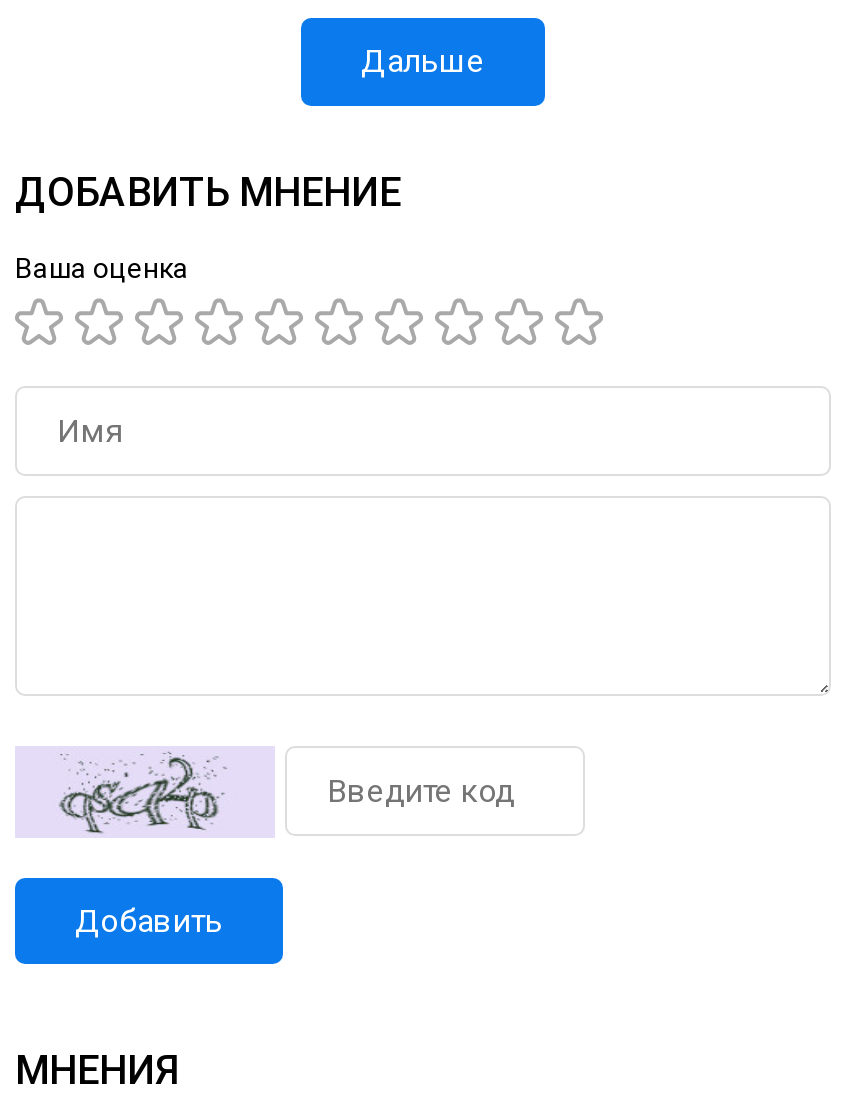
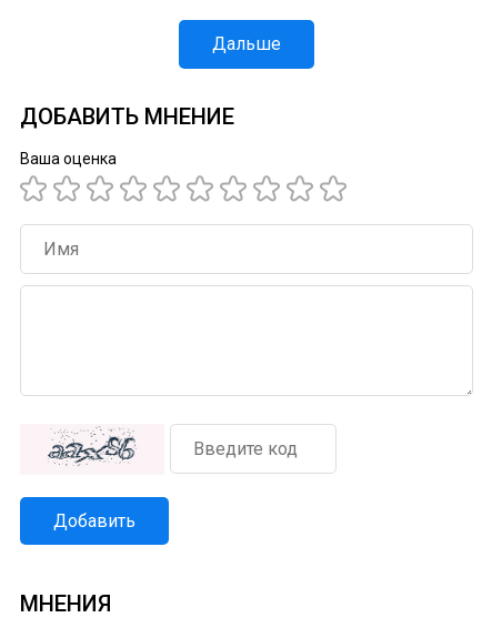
- [image]
+ [image]
